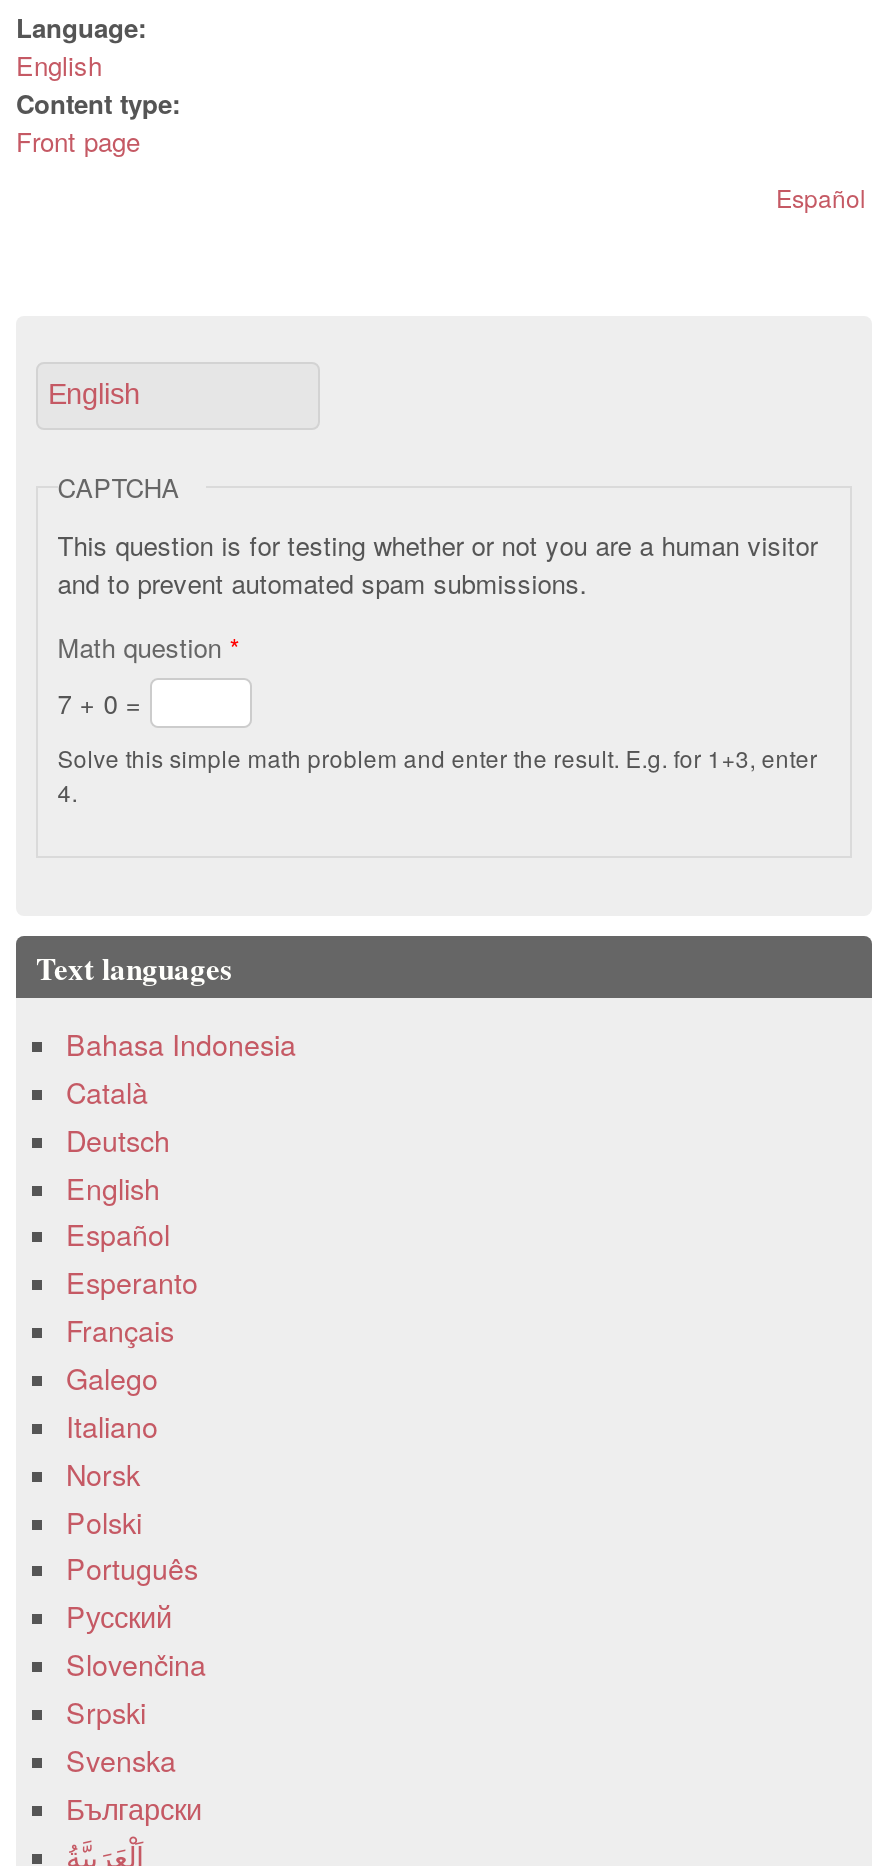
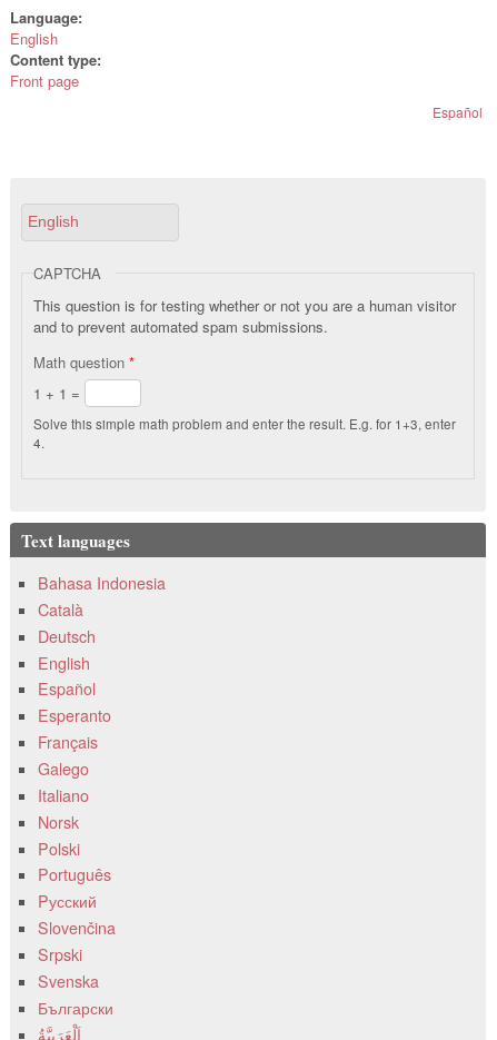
- 7 + 0 =
+ 1 + 1 =
